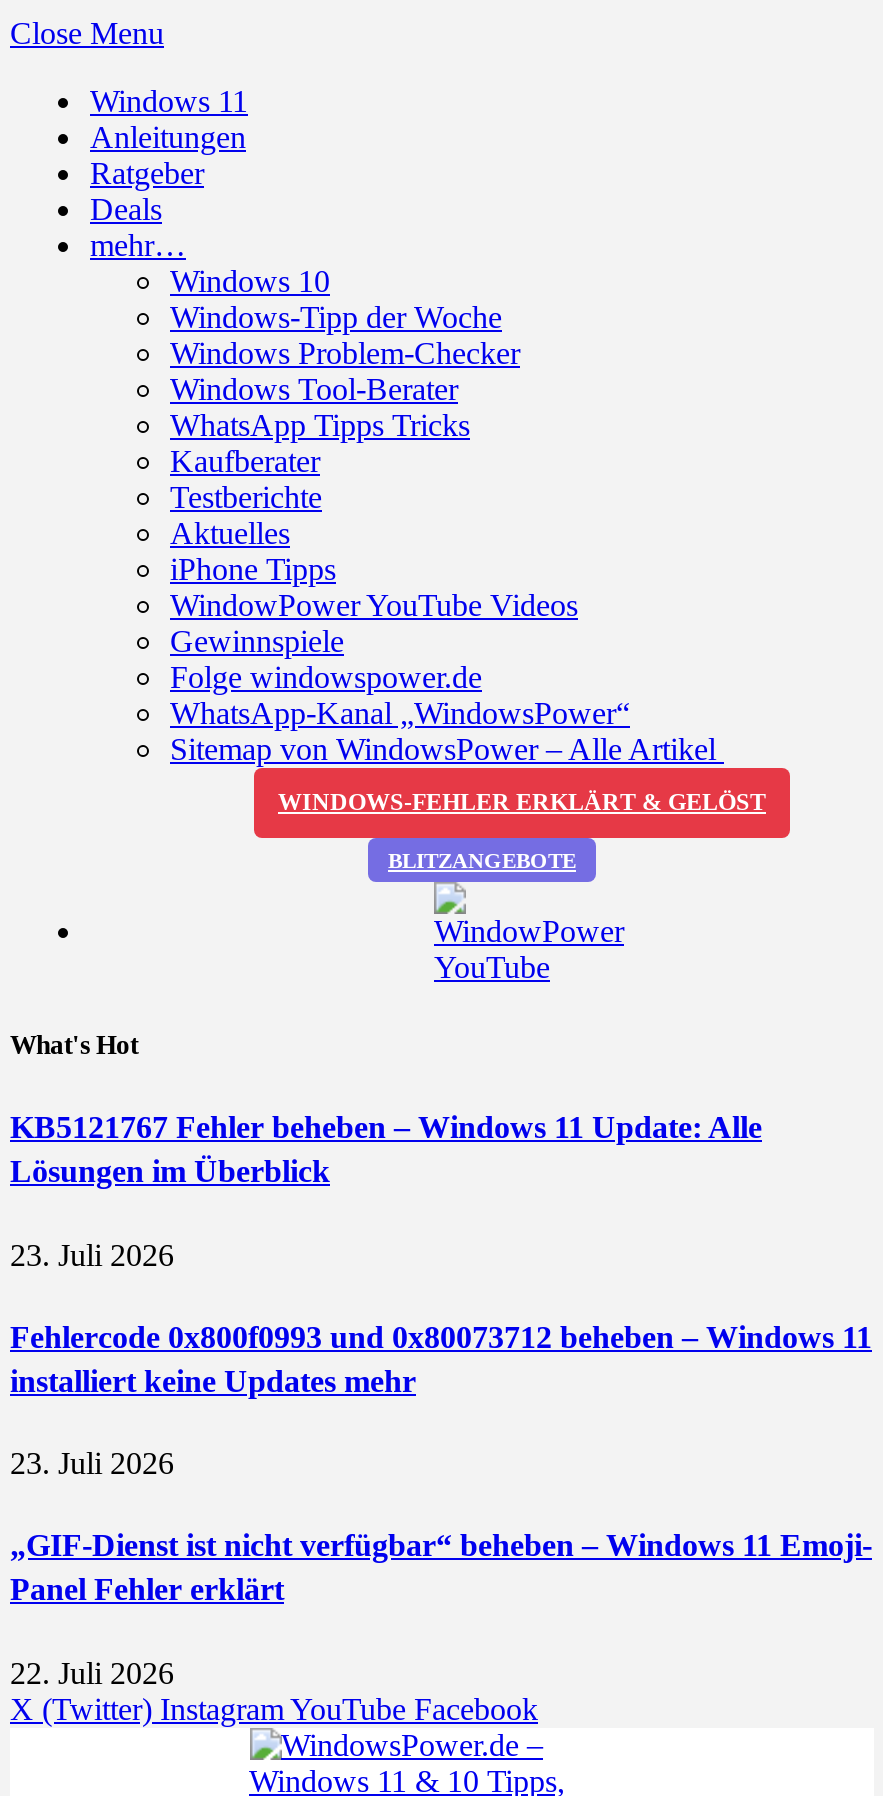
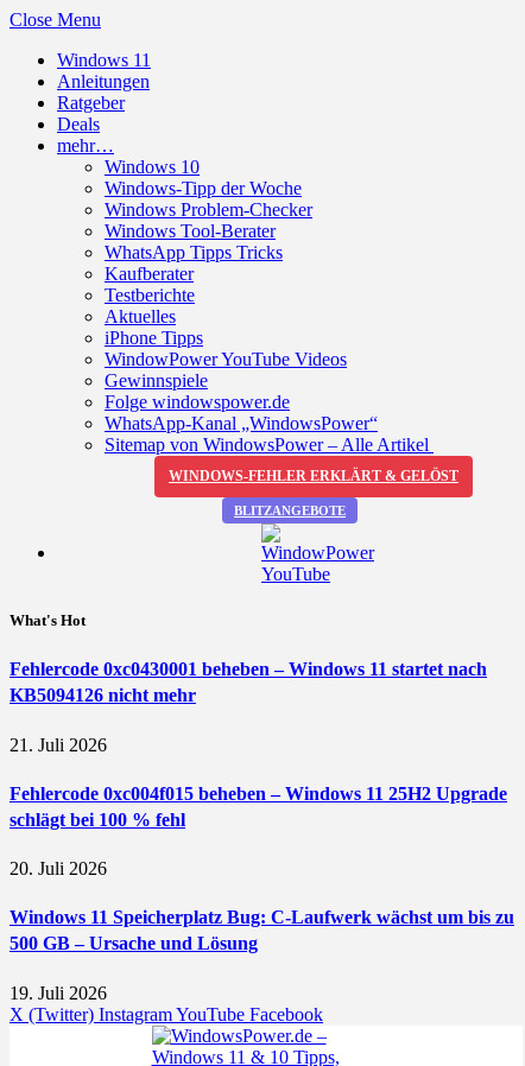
- KB5121767 Fehler beheben – Windows 11 Update: Alle
- Lösungen im Überblick
+ Fehlercode 0xc0430001 beheben – Windows 11 startet nach
+ KB5094126 nicht mehr

- 23. Juli 2026
+ 21. Juli 2026

- Fehlercode 0x800f0993 und 0x80073712 beheben – Windows 11
- installiert keine Updates mehr
+ Fehlercode 0xc004f015 beheben – Windows 11 25H2 Upgrade
+ schlägt bei 100 % fehl

- 23. Juli 2026
+ 20. Juli 2026

- „GIF-Dienst ist nicht verfügbar“ beheben – Windows 11 Emoji-
- Panel Fehler erklärt
+ Windows 11 Speicherplatz Bug: C-Laufwerk wächst um bis zu
+ 500 GB – Ursache und Lösung

- 22. Juli 2026
+ 19. Juli 2026
